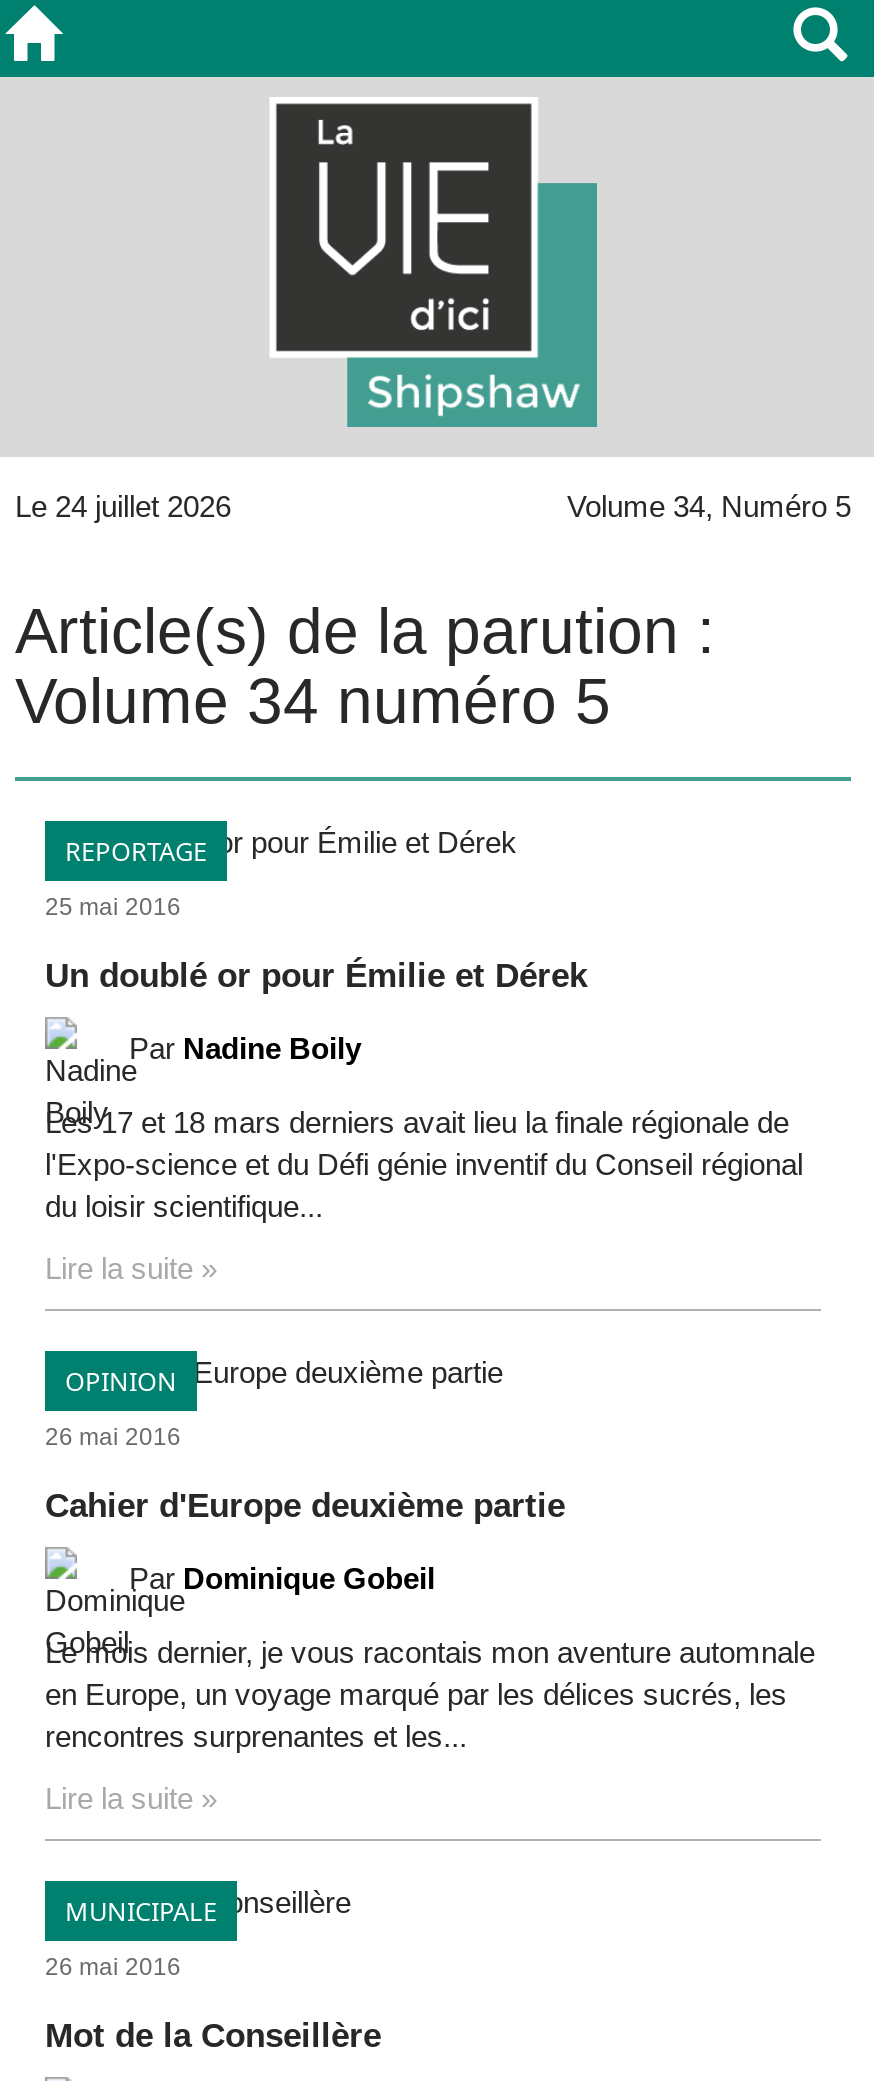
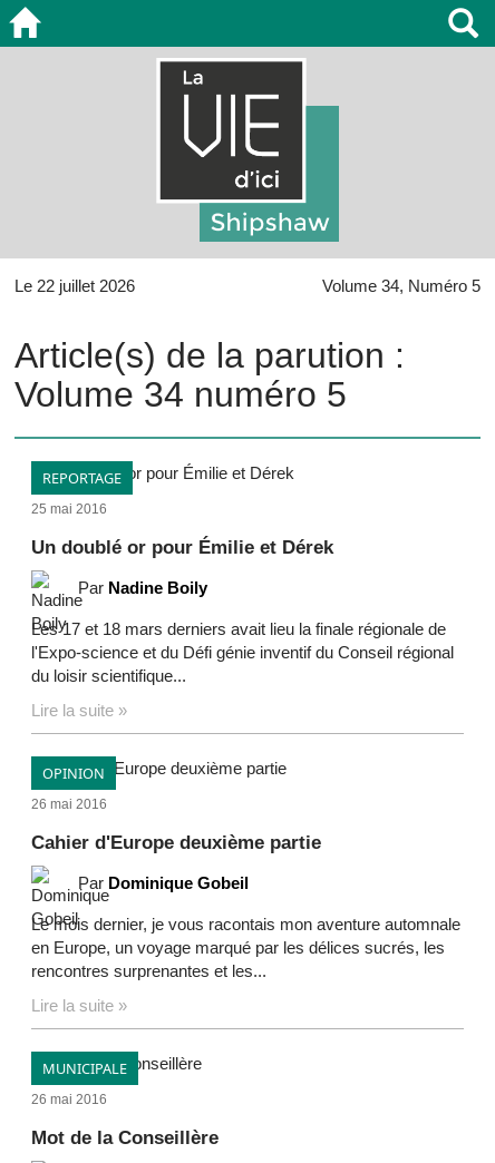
- Le 24 juillet 2026
+ Le 22 juillet 2026
